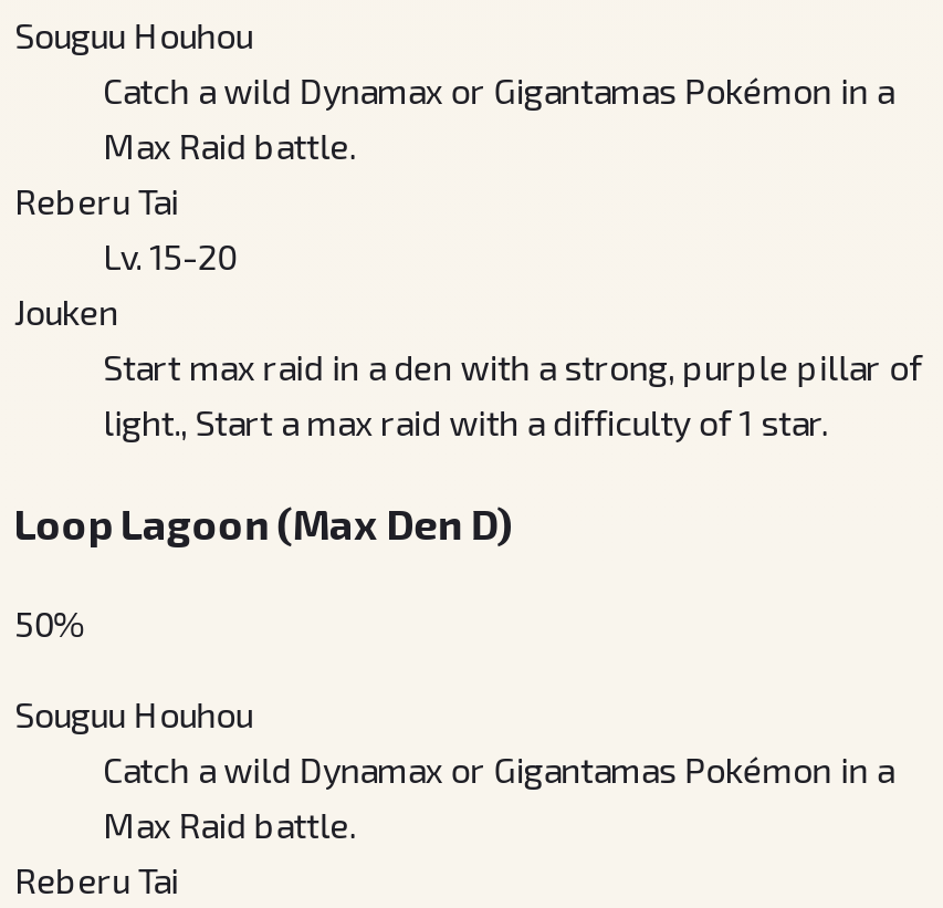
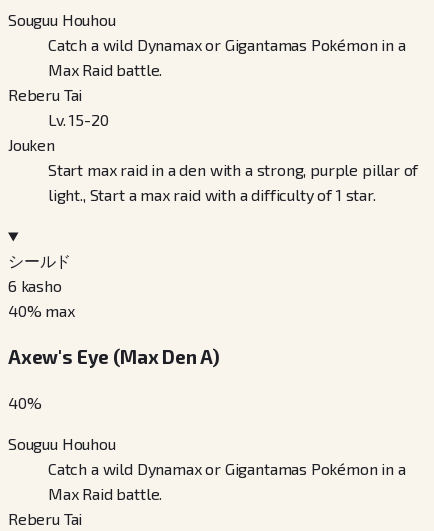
- Loop Lagoon (Max Den D)
- 50%
+ シールド
+ 6 kasho
+ 40% max
+ Axew's Eye (Max Den A)
+ 40%
